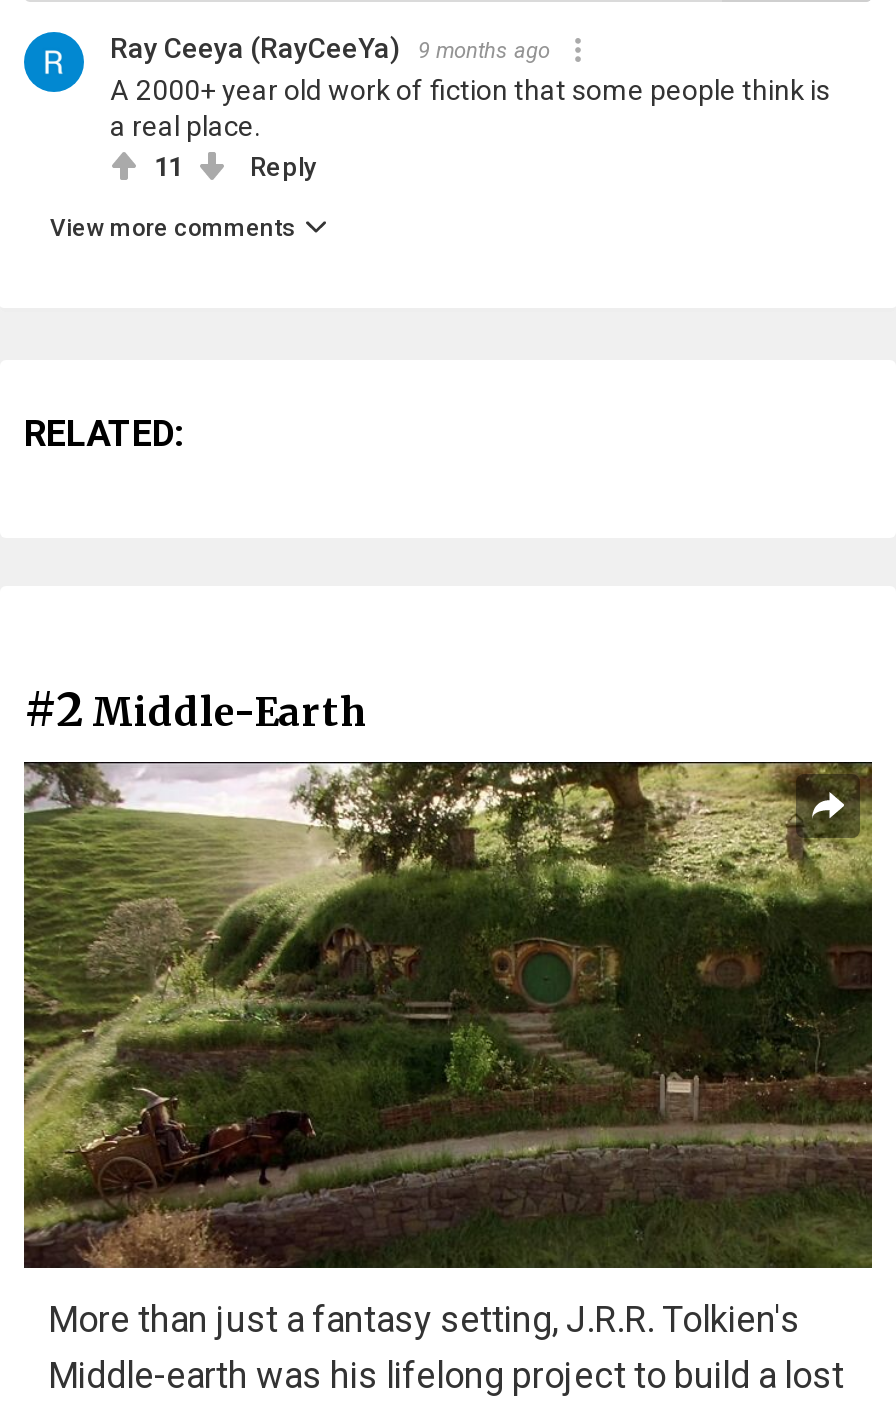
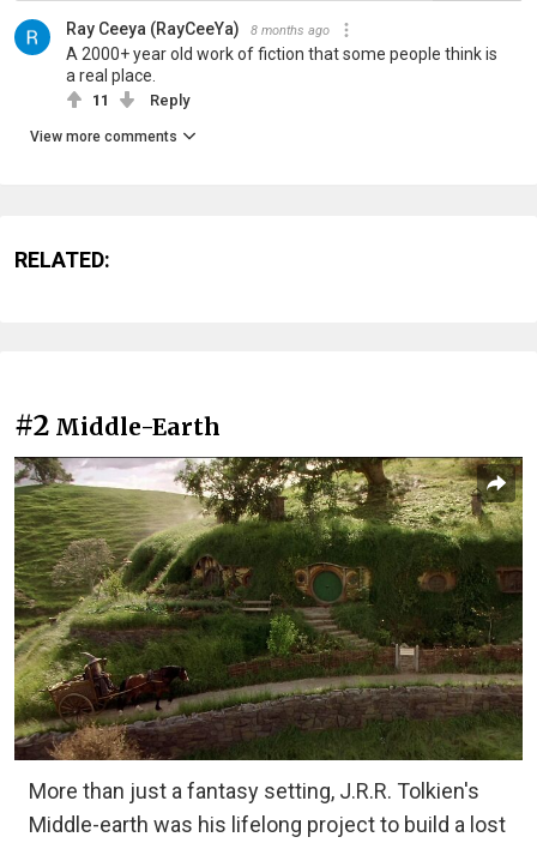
- Ray Ceeya (RayCeeYa) 9 months ago
+ Ray Ceeya (RayCeeYa) 8 months ago
